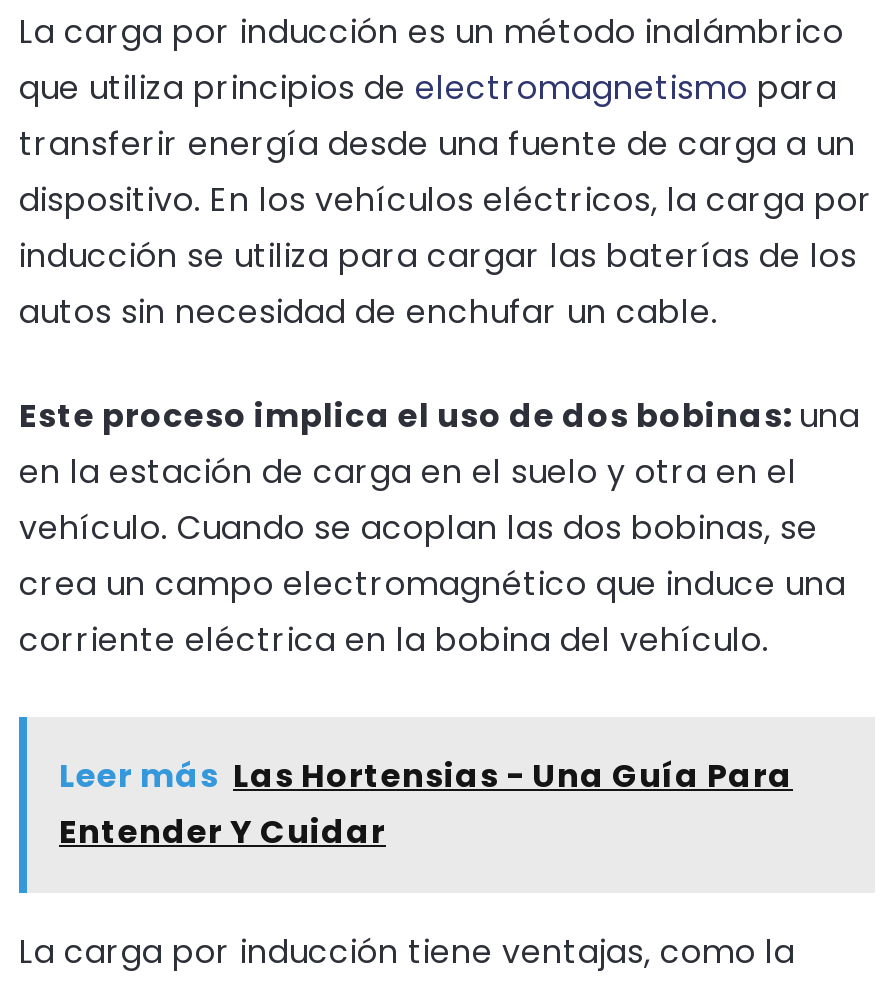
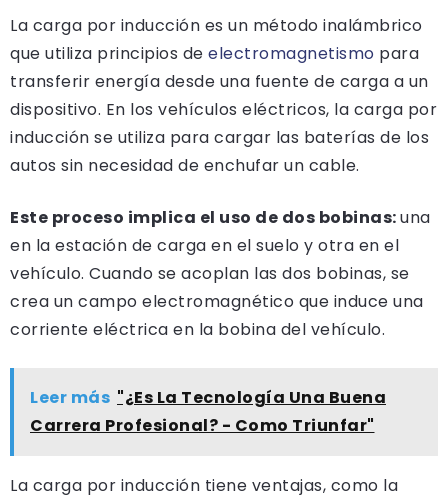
- Leer más Las Hortensias - Una Guía Para
- Entender Y Cuidar
+ Leer más "¿Es La Tecnología Una Buena
+ Carrera Profesional? - Como Triunfar"
